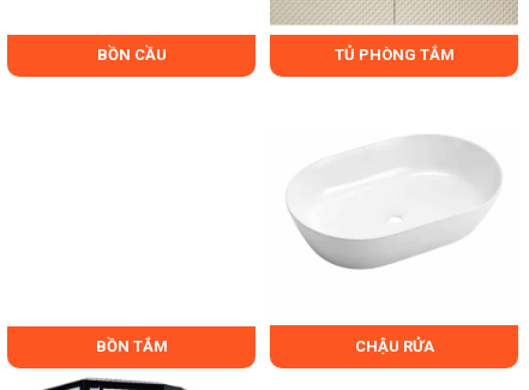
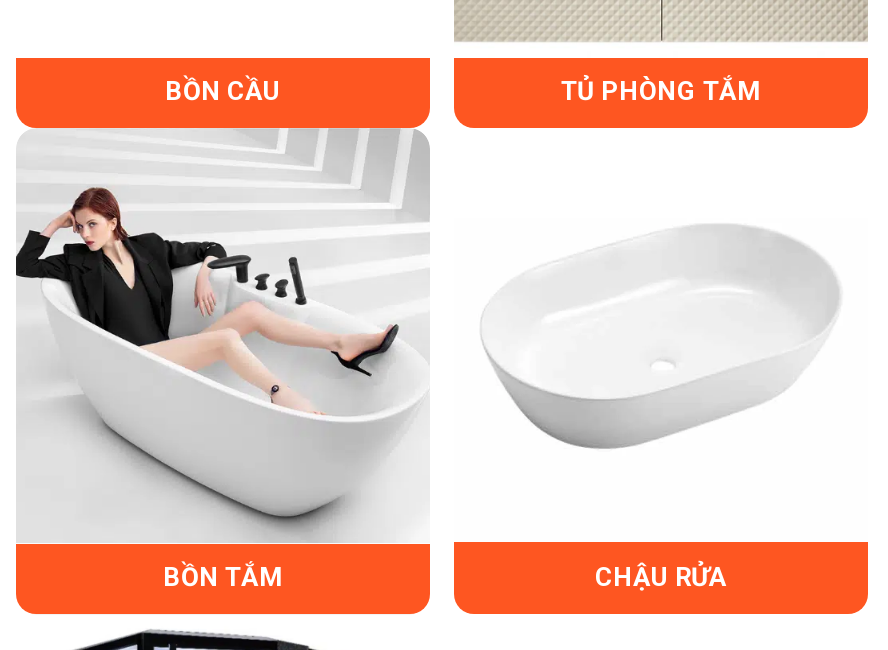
+ [image]
